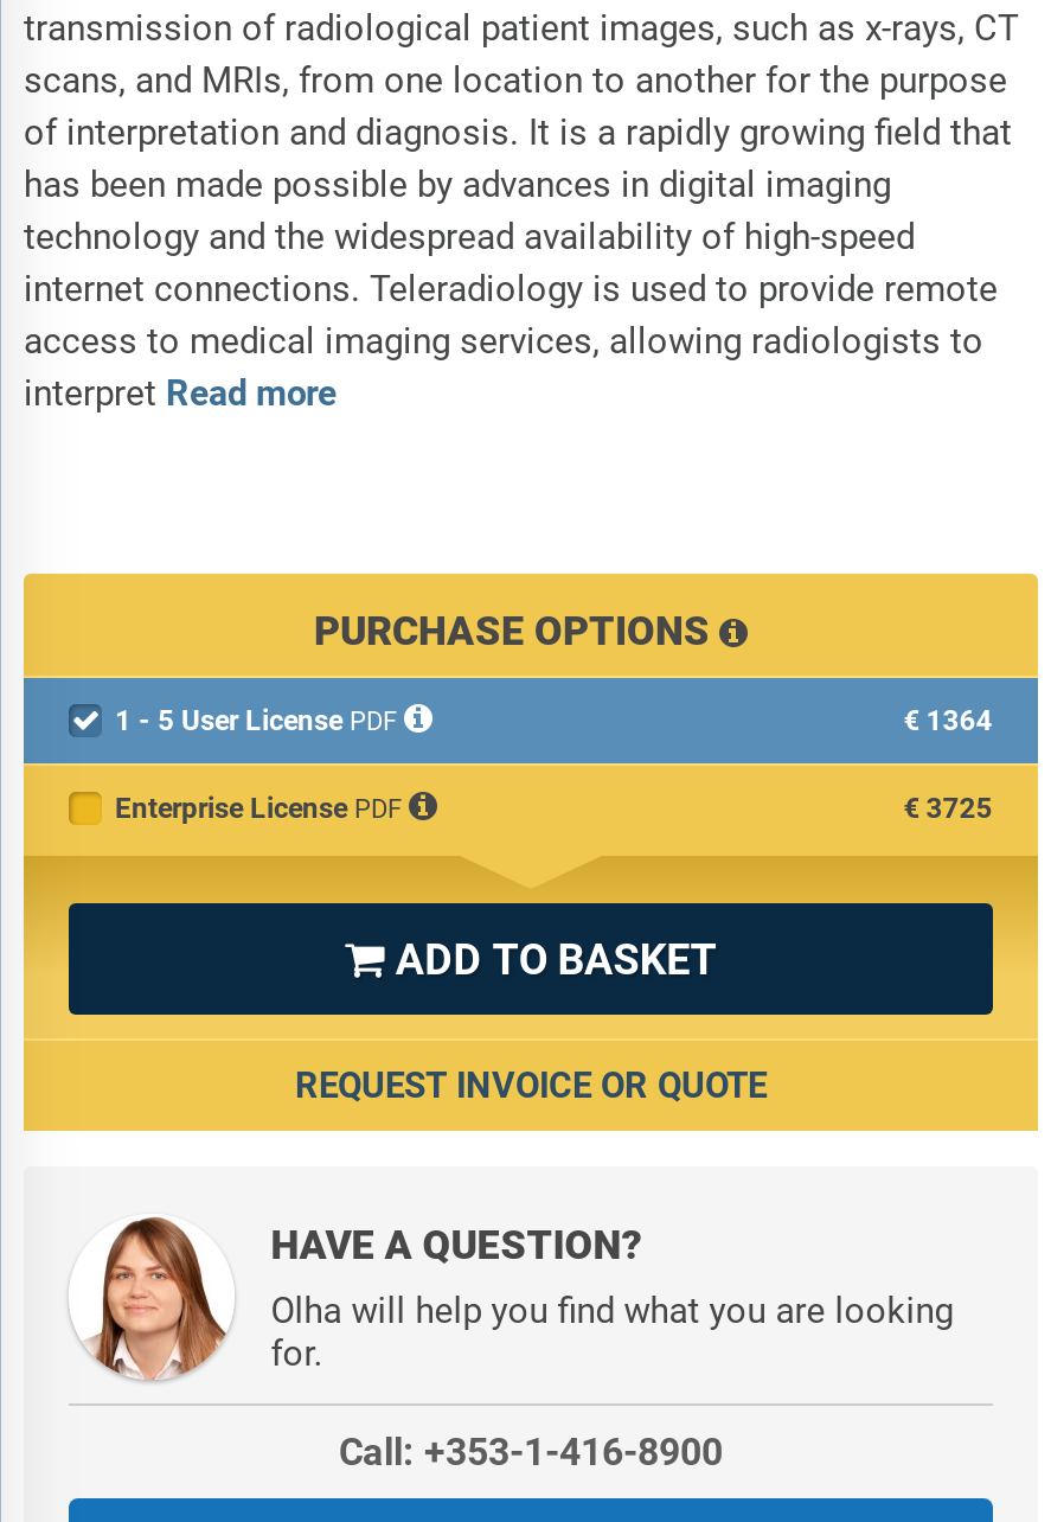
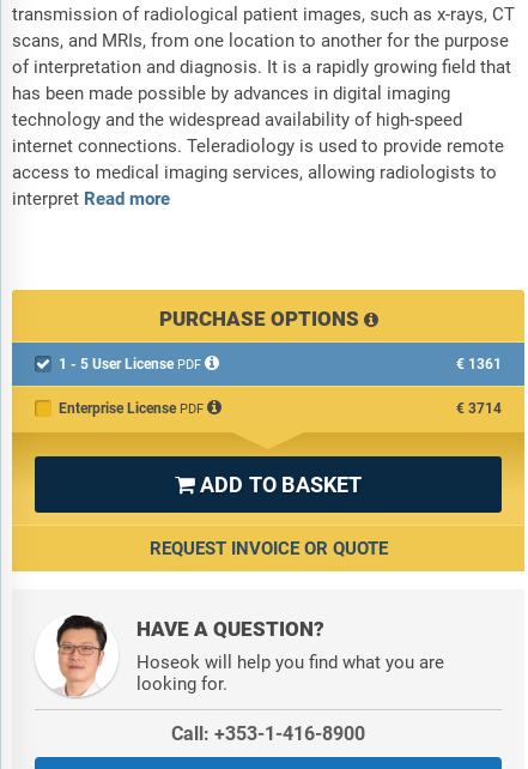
- €1364
+ €1361

- €3725
+ €3714

- [image]
- Olha will help you find what you are looking
- for.
+ [image]
+ Hoseok will help you find what you are
+ looking for.
